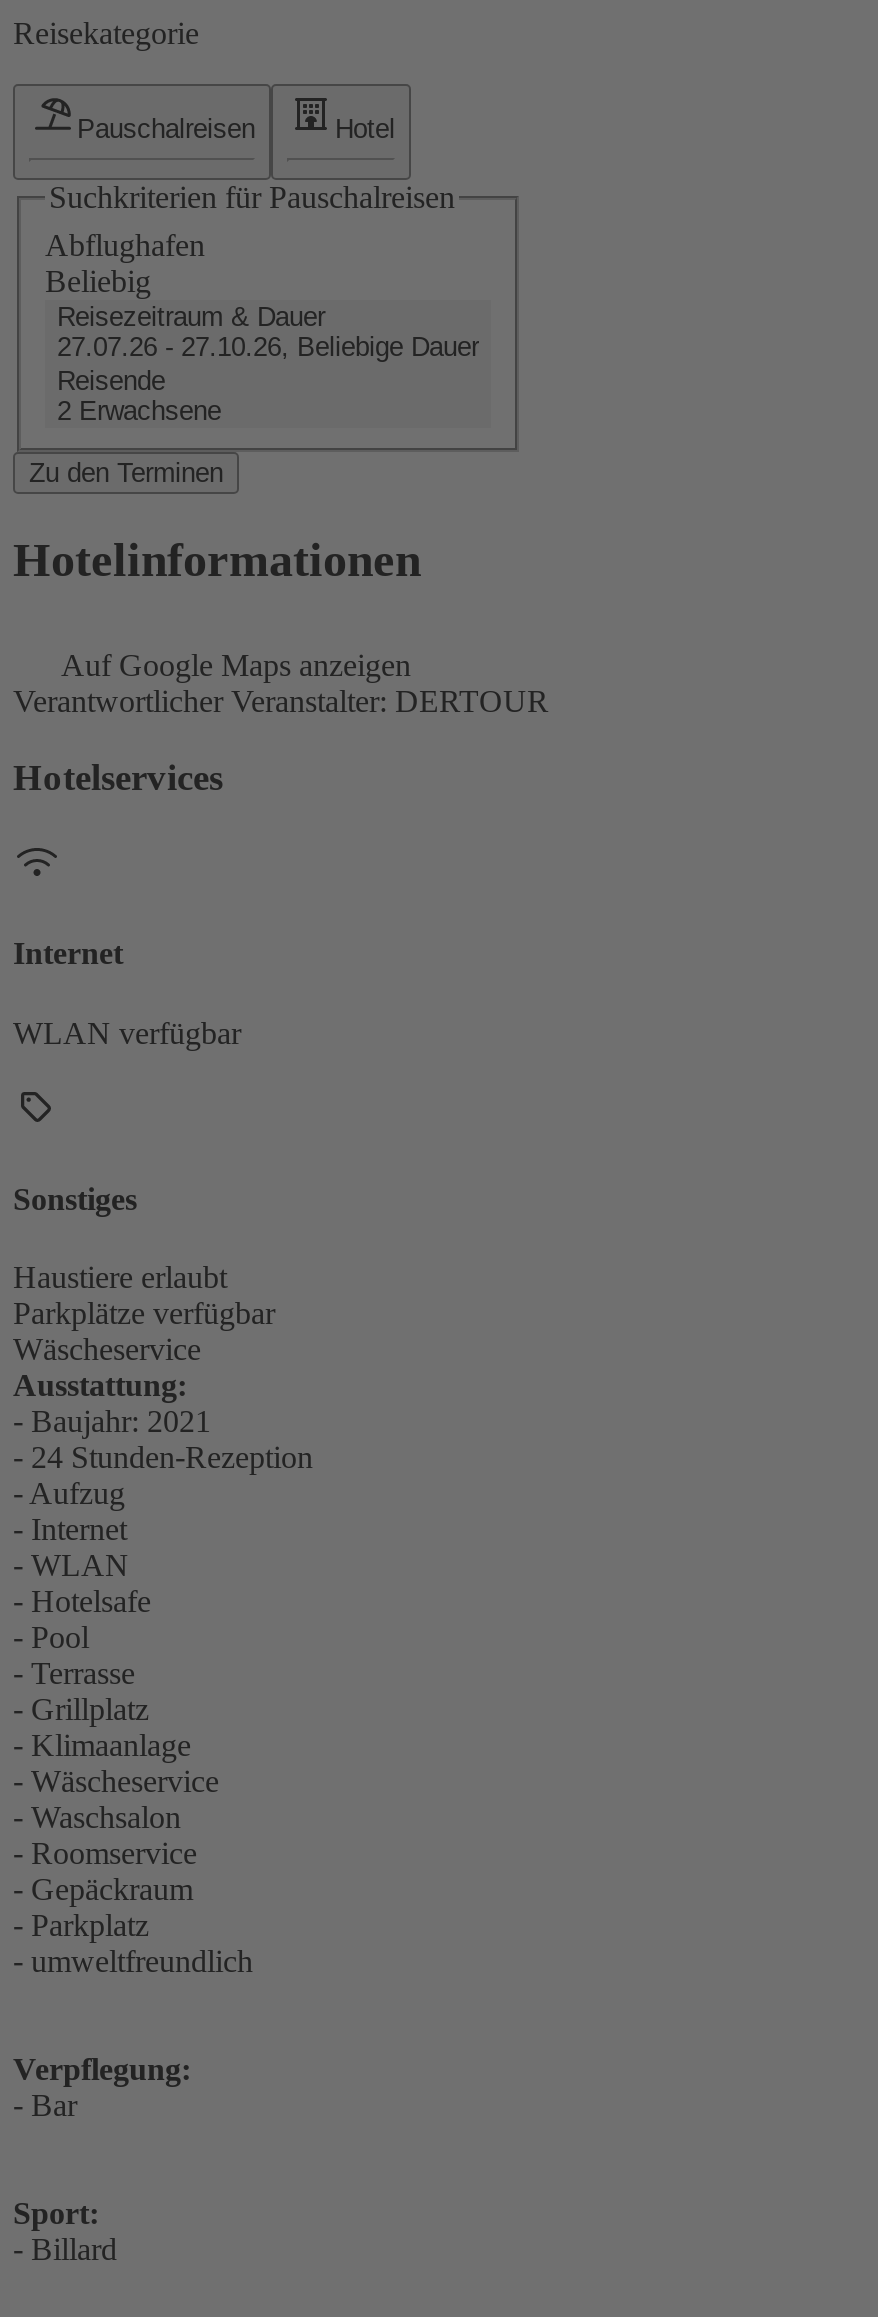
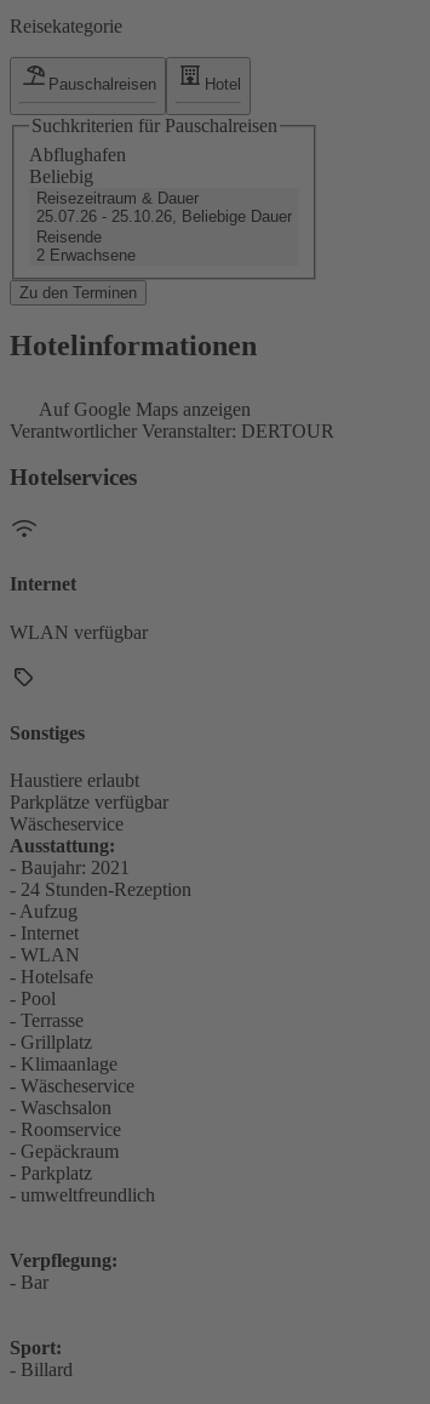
- 27.07.26 - 27.10.26, Beliebige Dauer
+ 25.07.26 - 25.10.26, Beliebige Dauer
